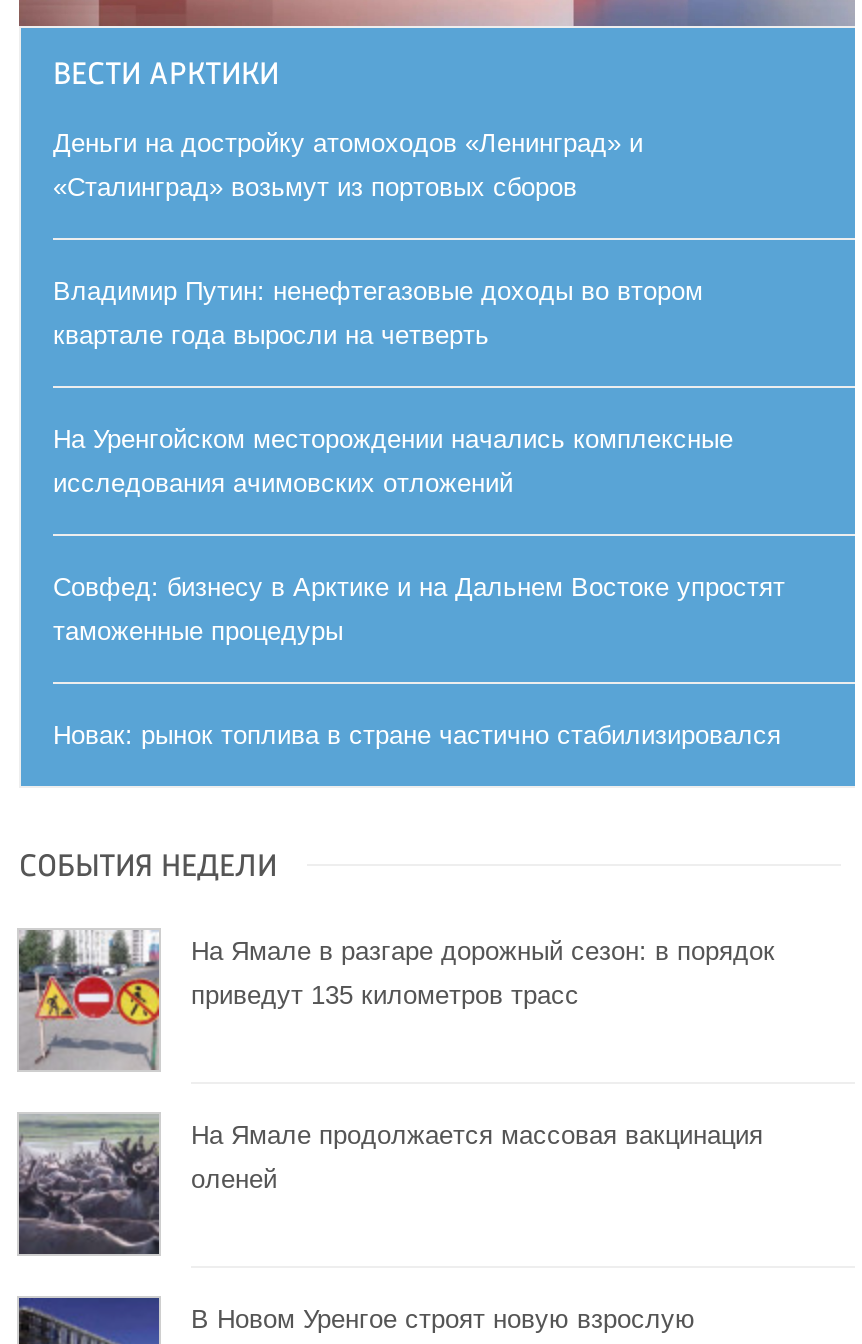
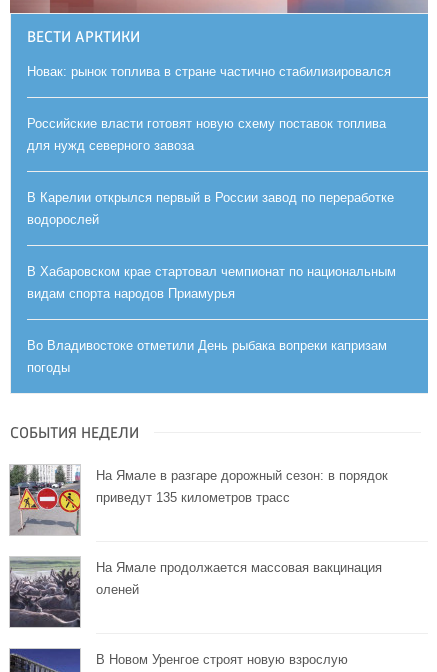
- Деньги на достройку атомоходов «Ленинград» и
- «Сталинград» возьмут из портовых сборов
- Владимир Путин: ненефтегазовые доходы во втором
- квартале года выросли на четверть
- На Уренгойском месторождении начались комплексные
- исследования ачимовских отложений
- Совфед: бизнесу в Арктике и на Дальнем Востоке упростят
- таможенные процедуры

moved up: Новак: рынок топлива в стране частично стабилизировался

+ Российские власти готовят новую схему поставок топлива
+ для нужд северного завоза
+ В Карелии открылся первый в России завод по переработке
+ водорослей
+ В Хабаровском крае стартовал чемпионат по национальным
+ видам спорта народов Приамурья
+ Во Владивостоке отметили День рыбака вопреки капризам
+ погоды
